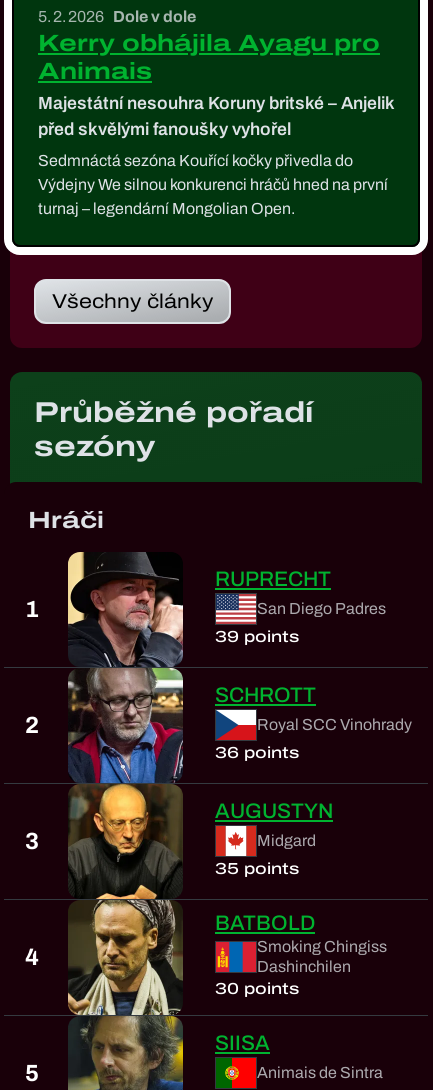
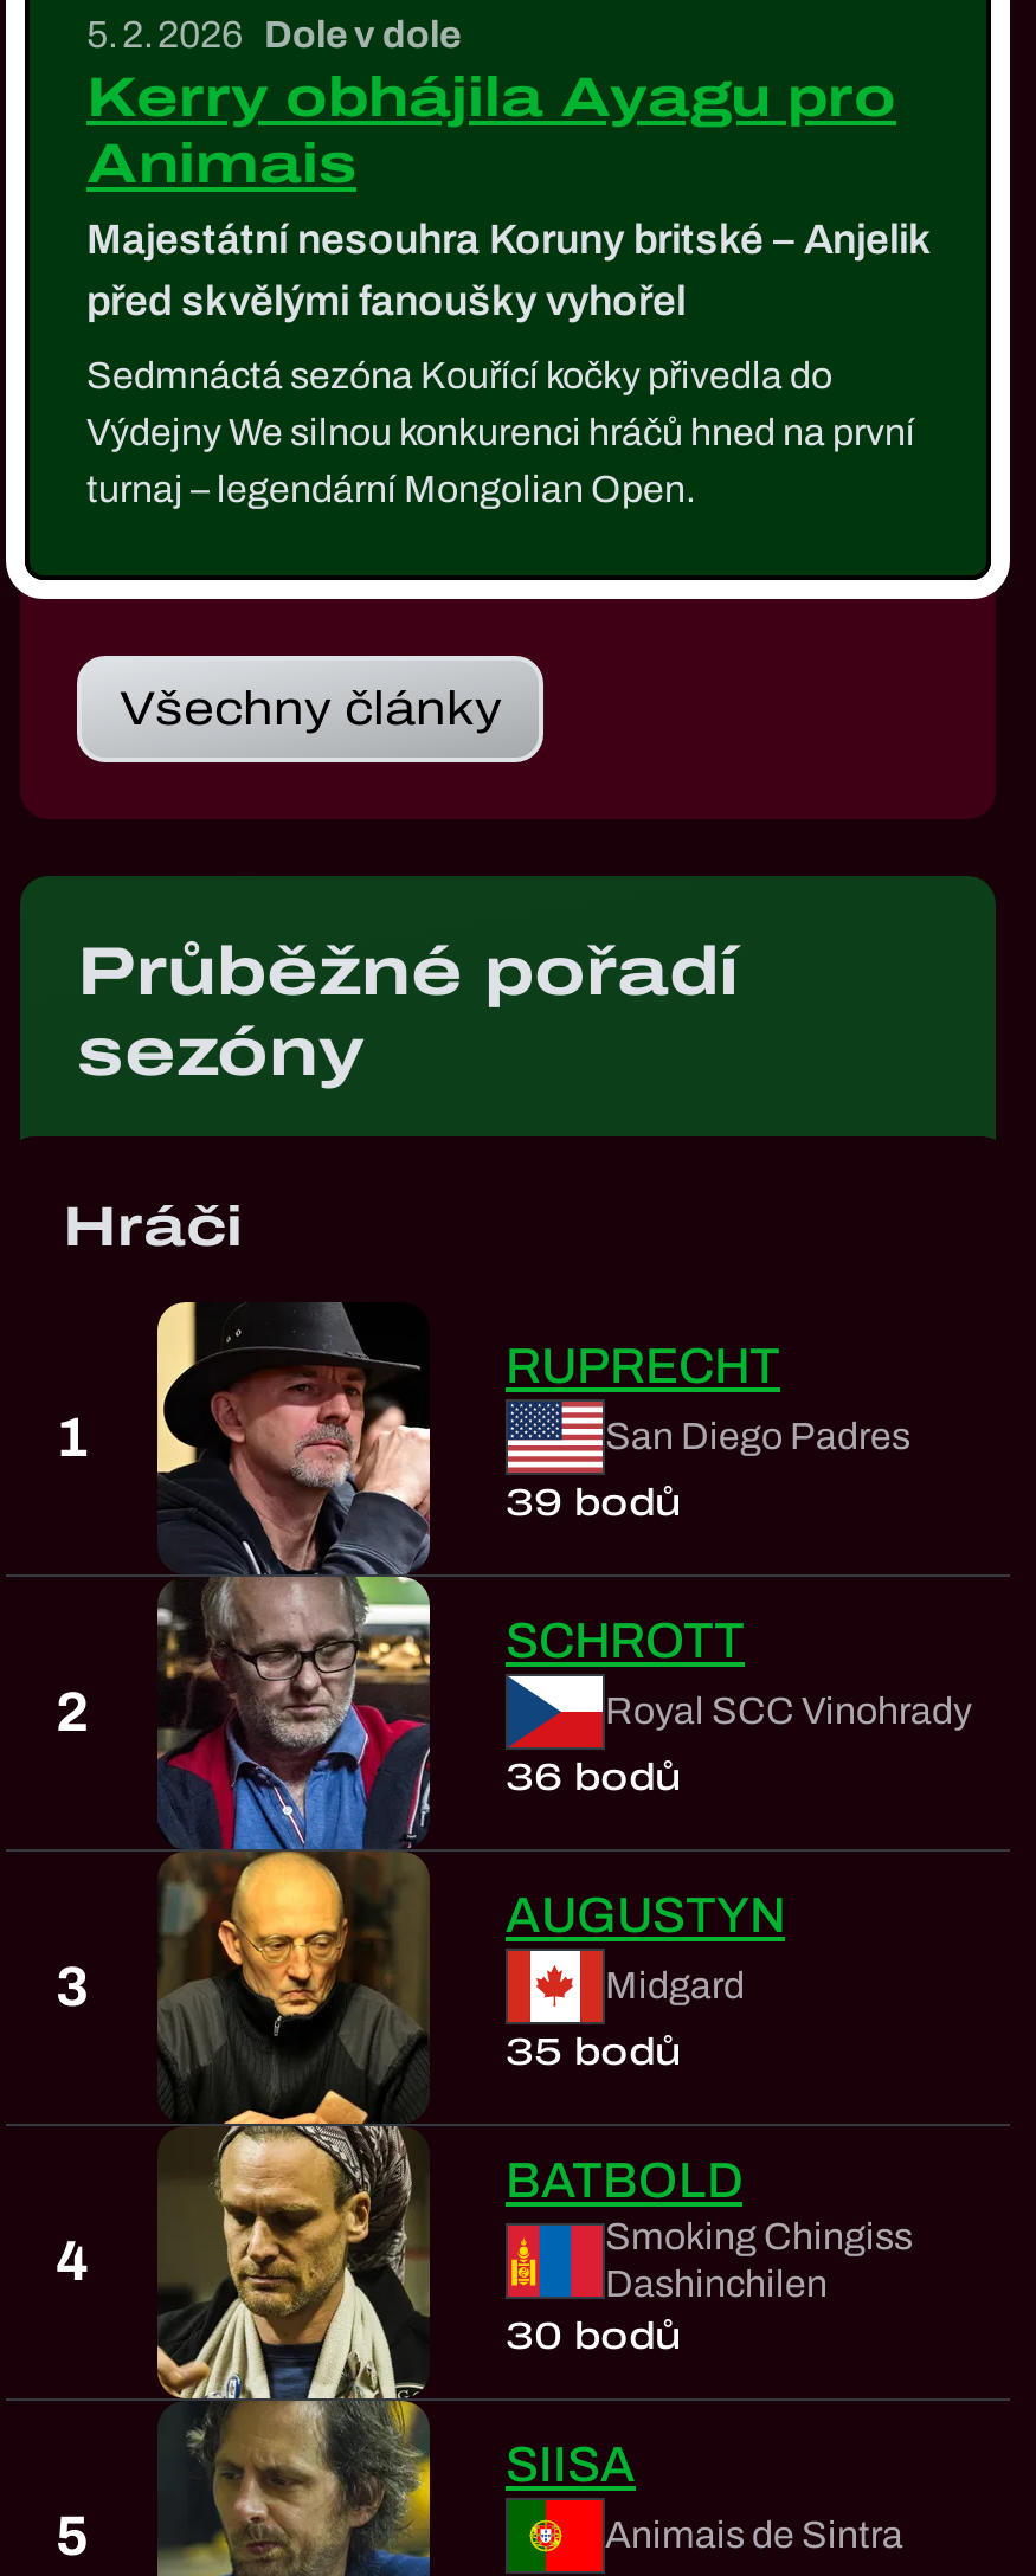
- 39 points
+ 39 bodů

- 36 points
+ 36 bodů

- 35 points
+ 35 bodů

- 30 points
+ 30 bodů
